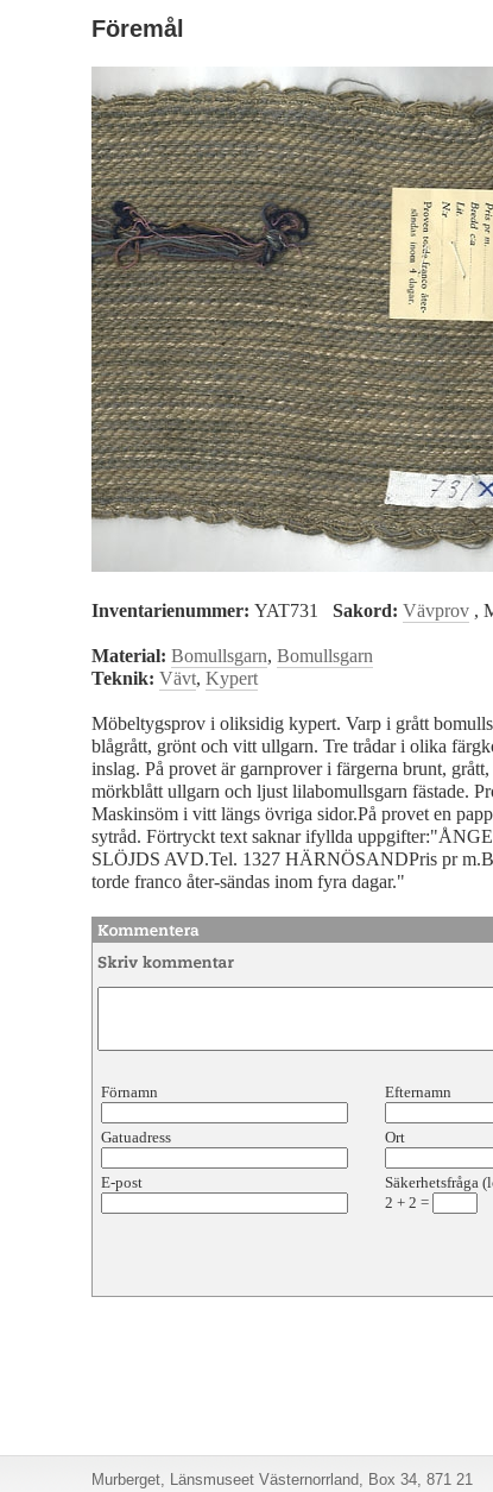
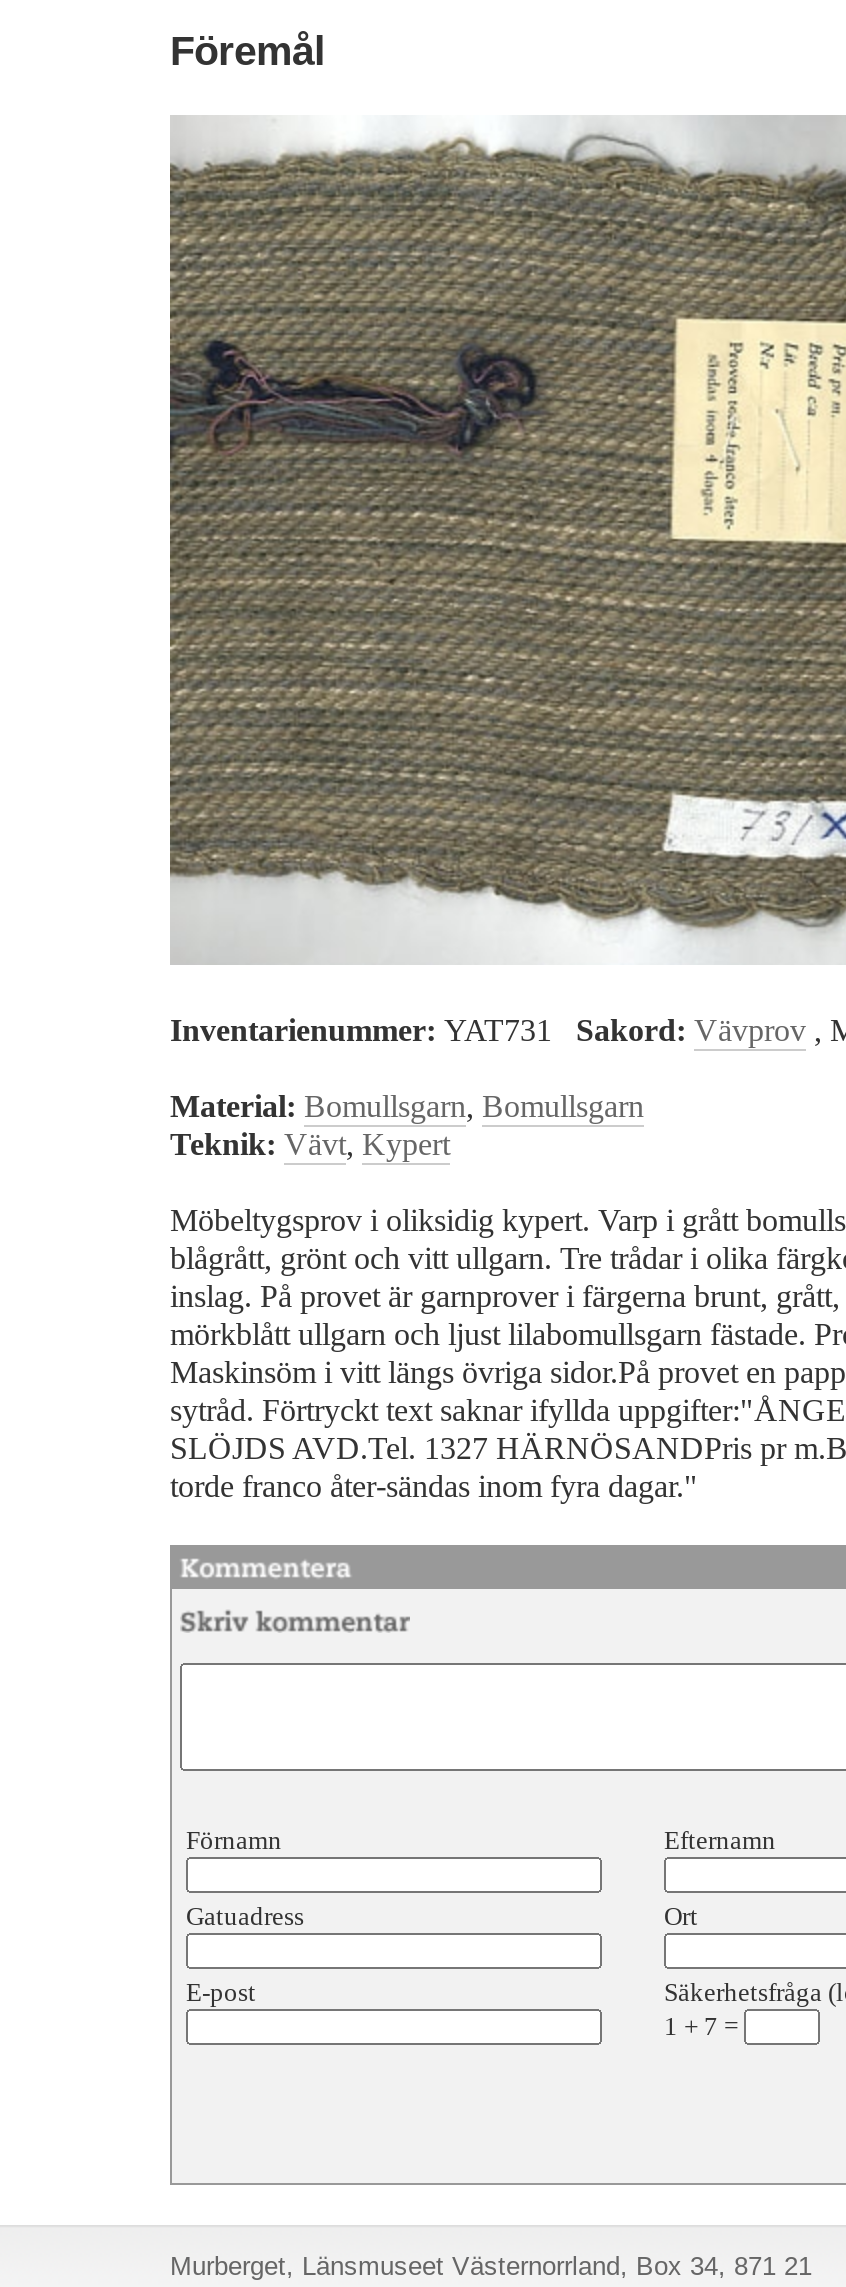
- 2 + 2 =
+ 1 + 7 =
